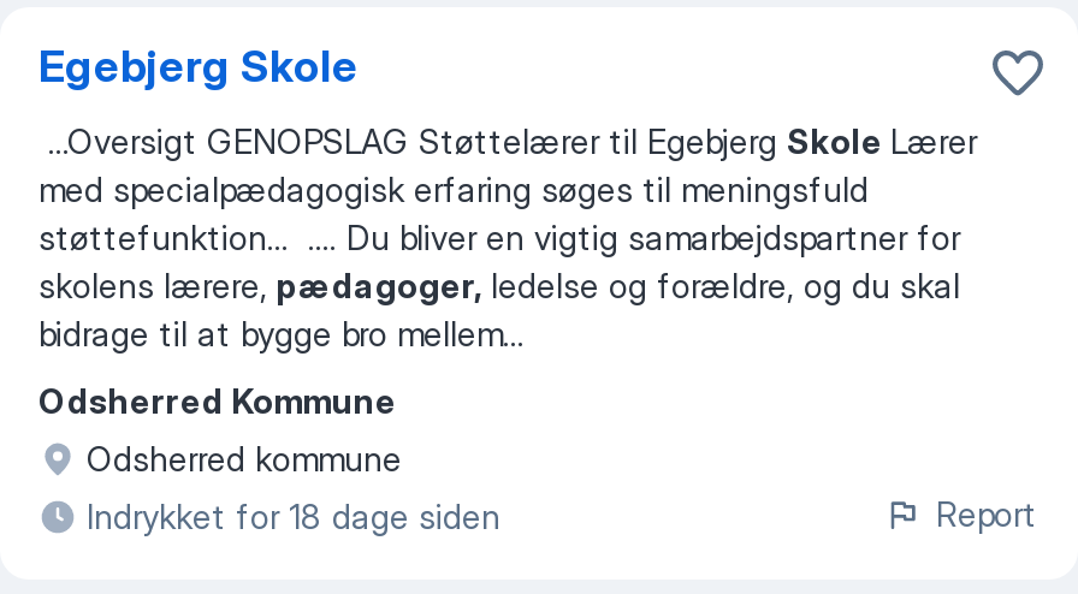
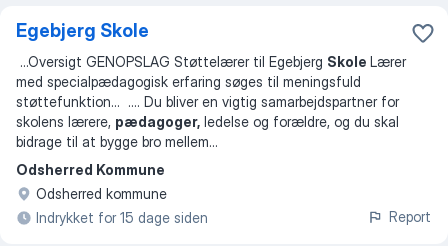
- Indrykket for 18 dage siden
+ Indrykket for 15 dage siden
